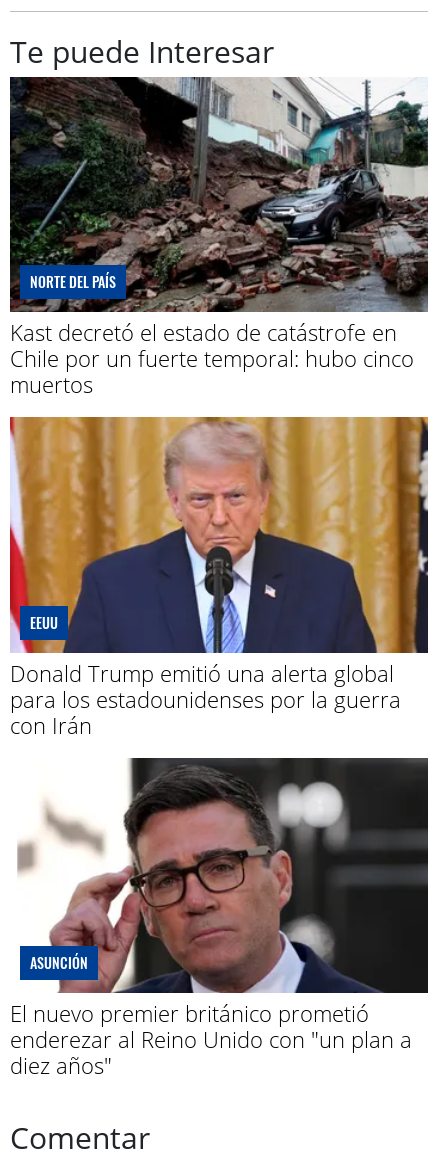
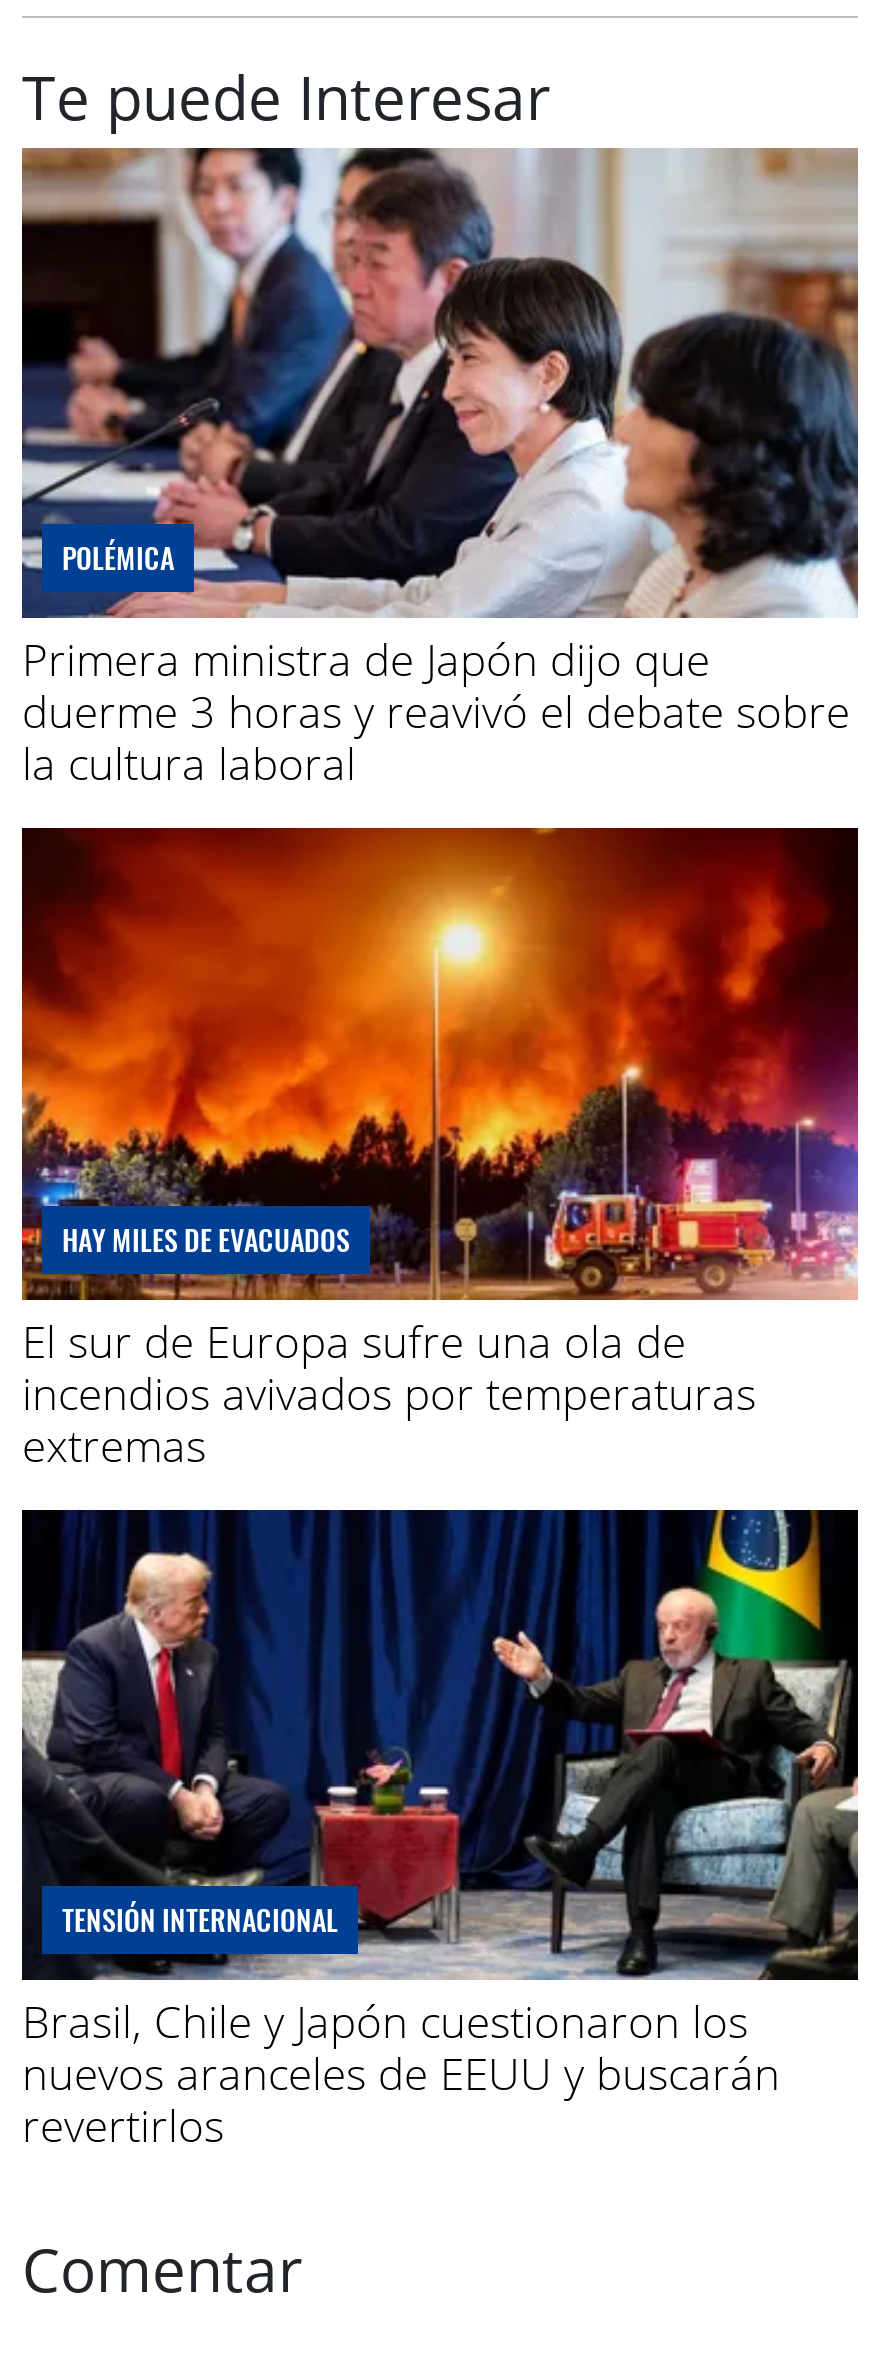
- [image]
- NORTE DEL PAÍS
+ [image]
+ POLÉMICA

- Kast decretó el estado de catástrofe en
- Chile por un fuerte temporal: hubo cinco
- muertos
+ Primera ministra de Japón dijo que
+ duerme 3 horas y reavivó el debate sobre
+ la cultura laboral

- [image]
- EEUU
+ [image]
+ HAY MILES DE EVACUADOS

- Donald Trump emitió una alerta global
- para los estadounidenses por la guerra
- con Irán
+ El sur de Europa sufre una ola de
+ incendios avivados por temperaturas
+ extremas

- [image]
- ASUNCIÓN
+ [image]
+ TENSIÓN INTERNACIONAL

- El nuevo premier británico prometió
- enderezar al Reino Unido con "un plan a
- diez años"
+ Brasil, Chile y Japón cuestionaron los
+ nuevos aranceles de EEUU y buscarán
+ revertirlos
